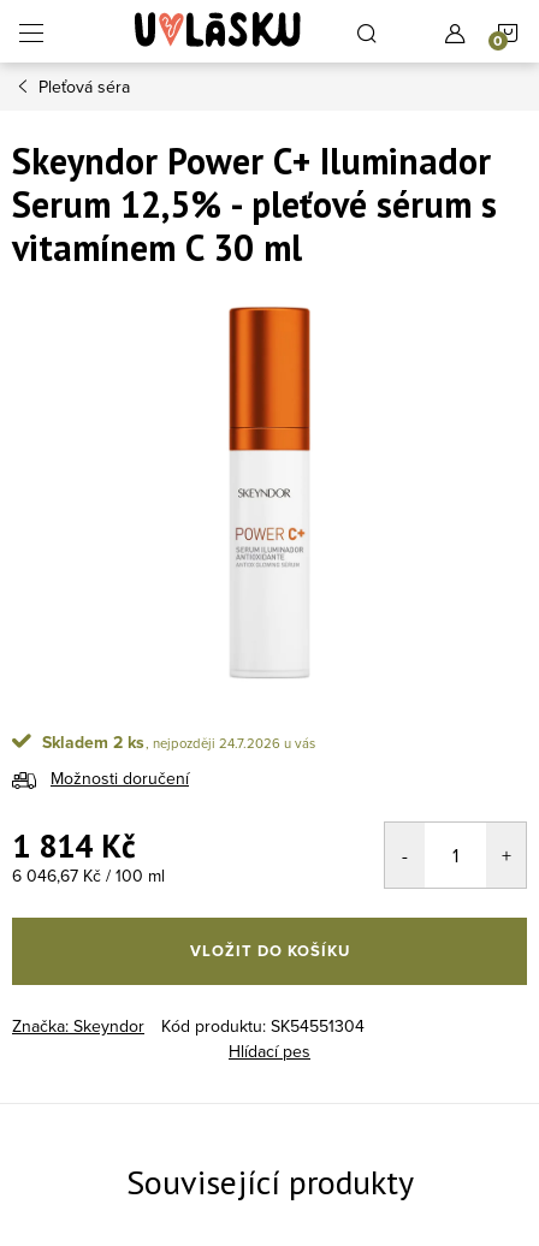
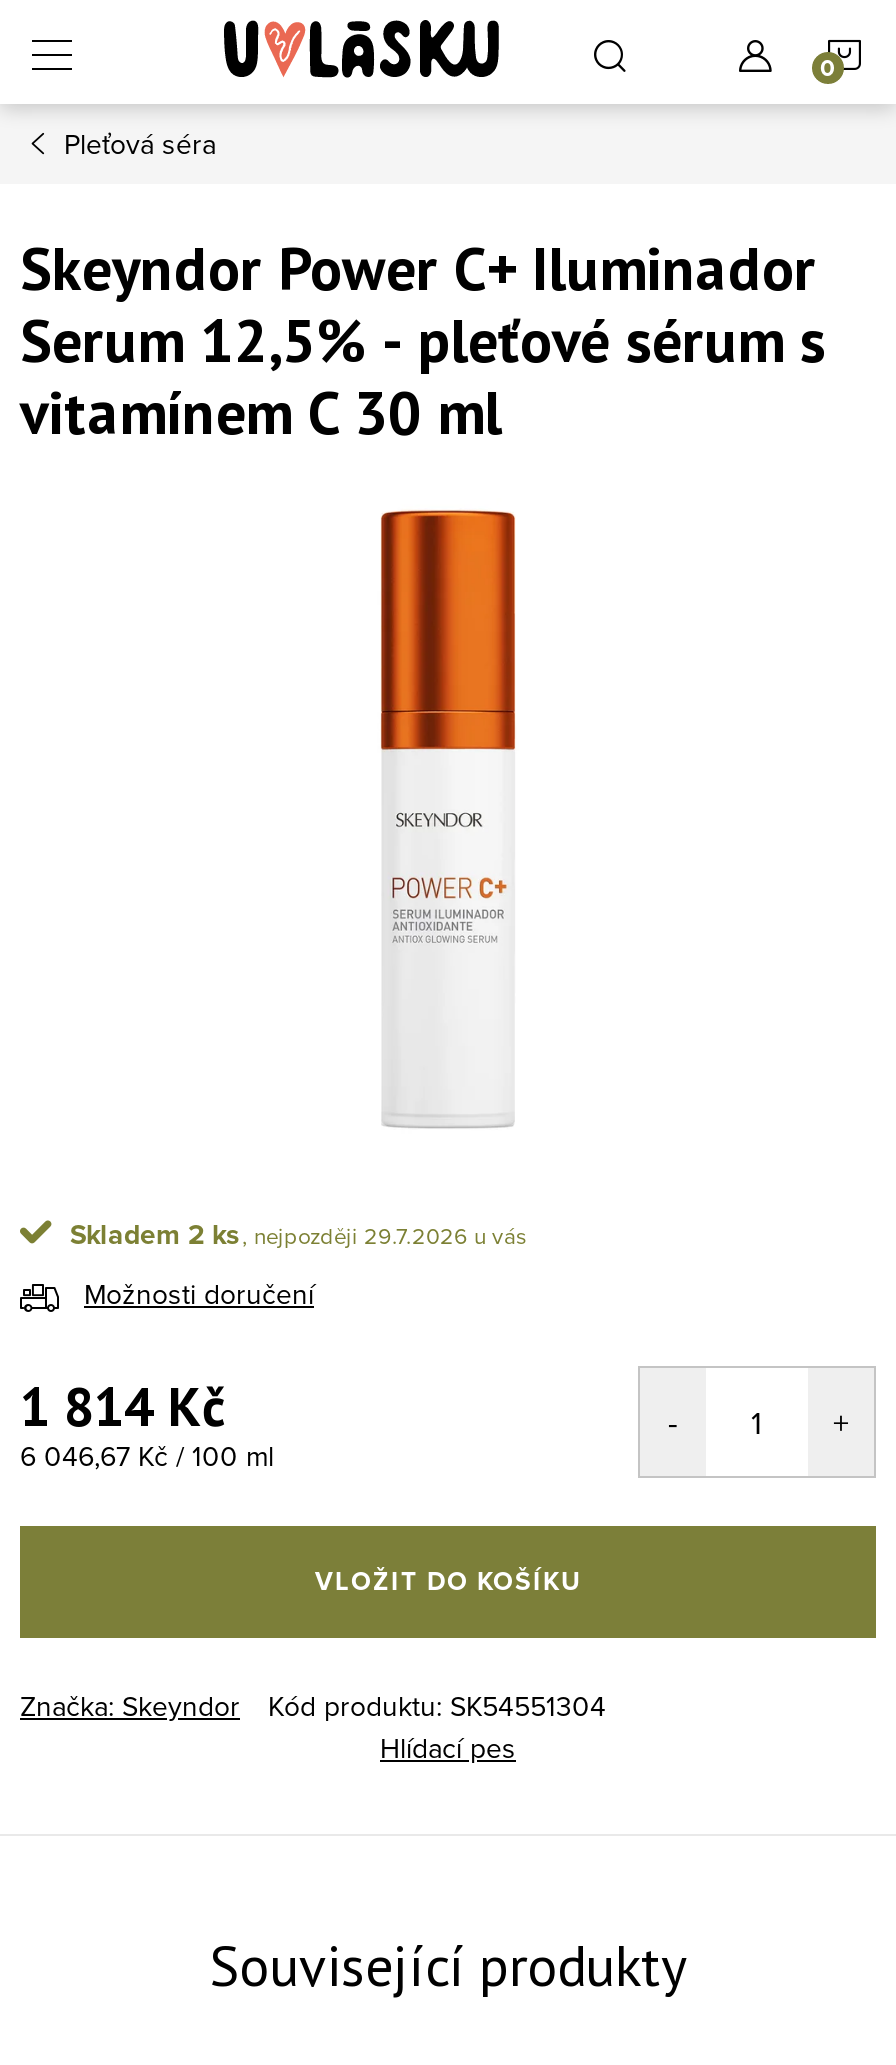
- 24.7.2026
+ 29.7.2026
